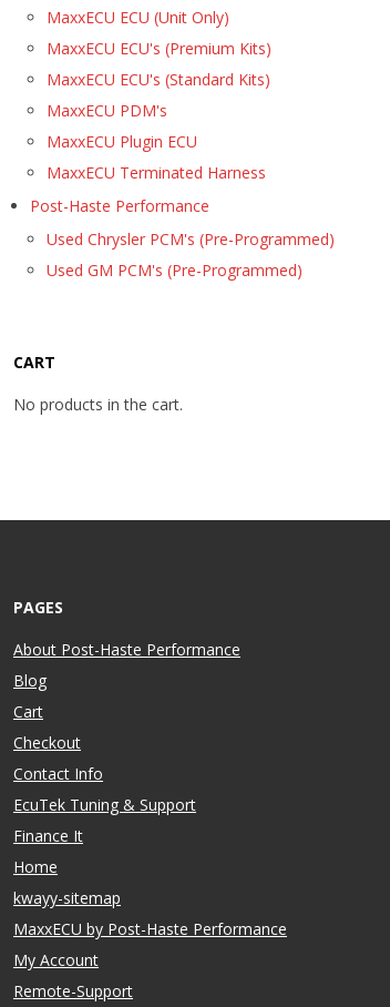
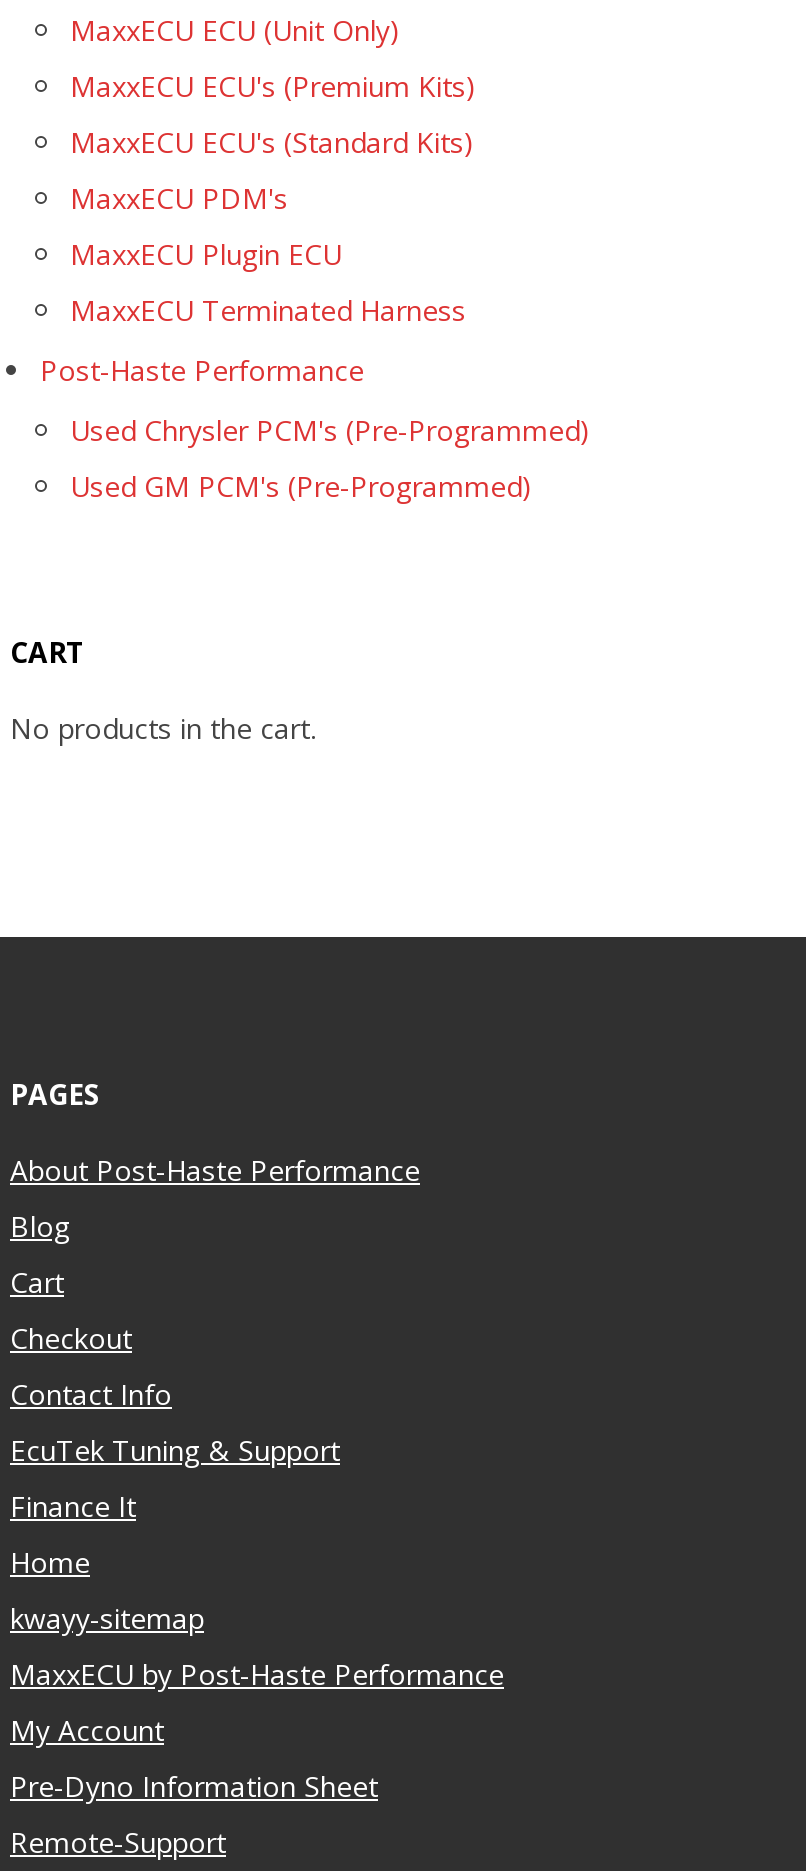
+ Pre-Dyno Information Sheet
